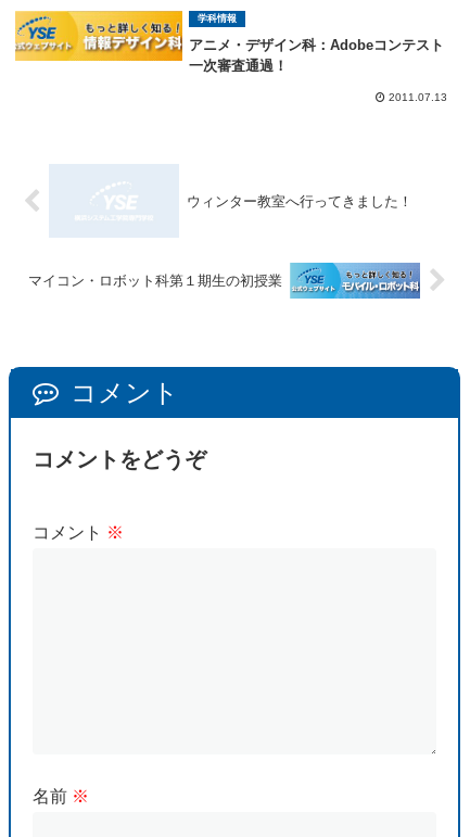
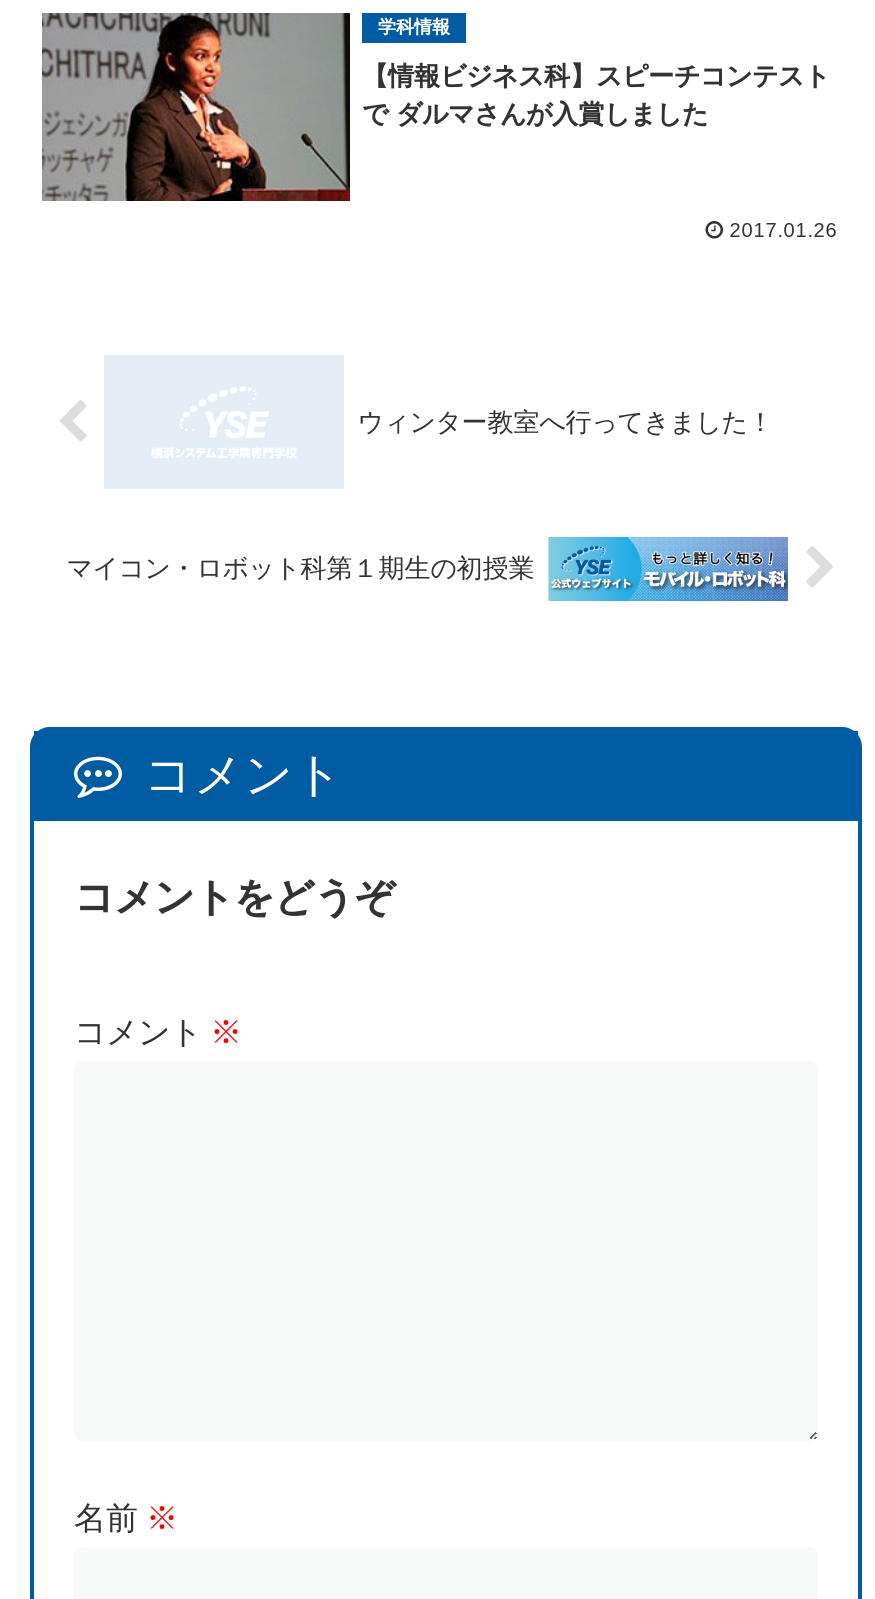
- [image]
- アニメ・デザイン科：Adobeコンテスト
- 一次審査通過！
+ [image]
+ 【情報ビジネス科】スピーチコンテスト
+ で ダルマさんが入賞しました

- 2011.07.13
+ 2017.01.26
